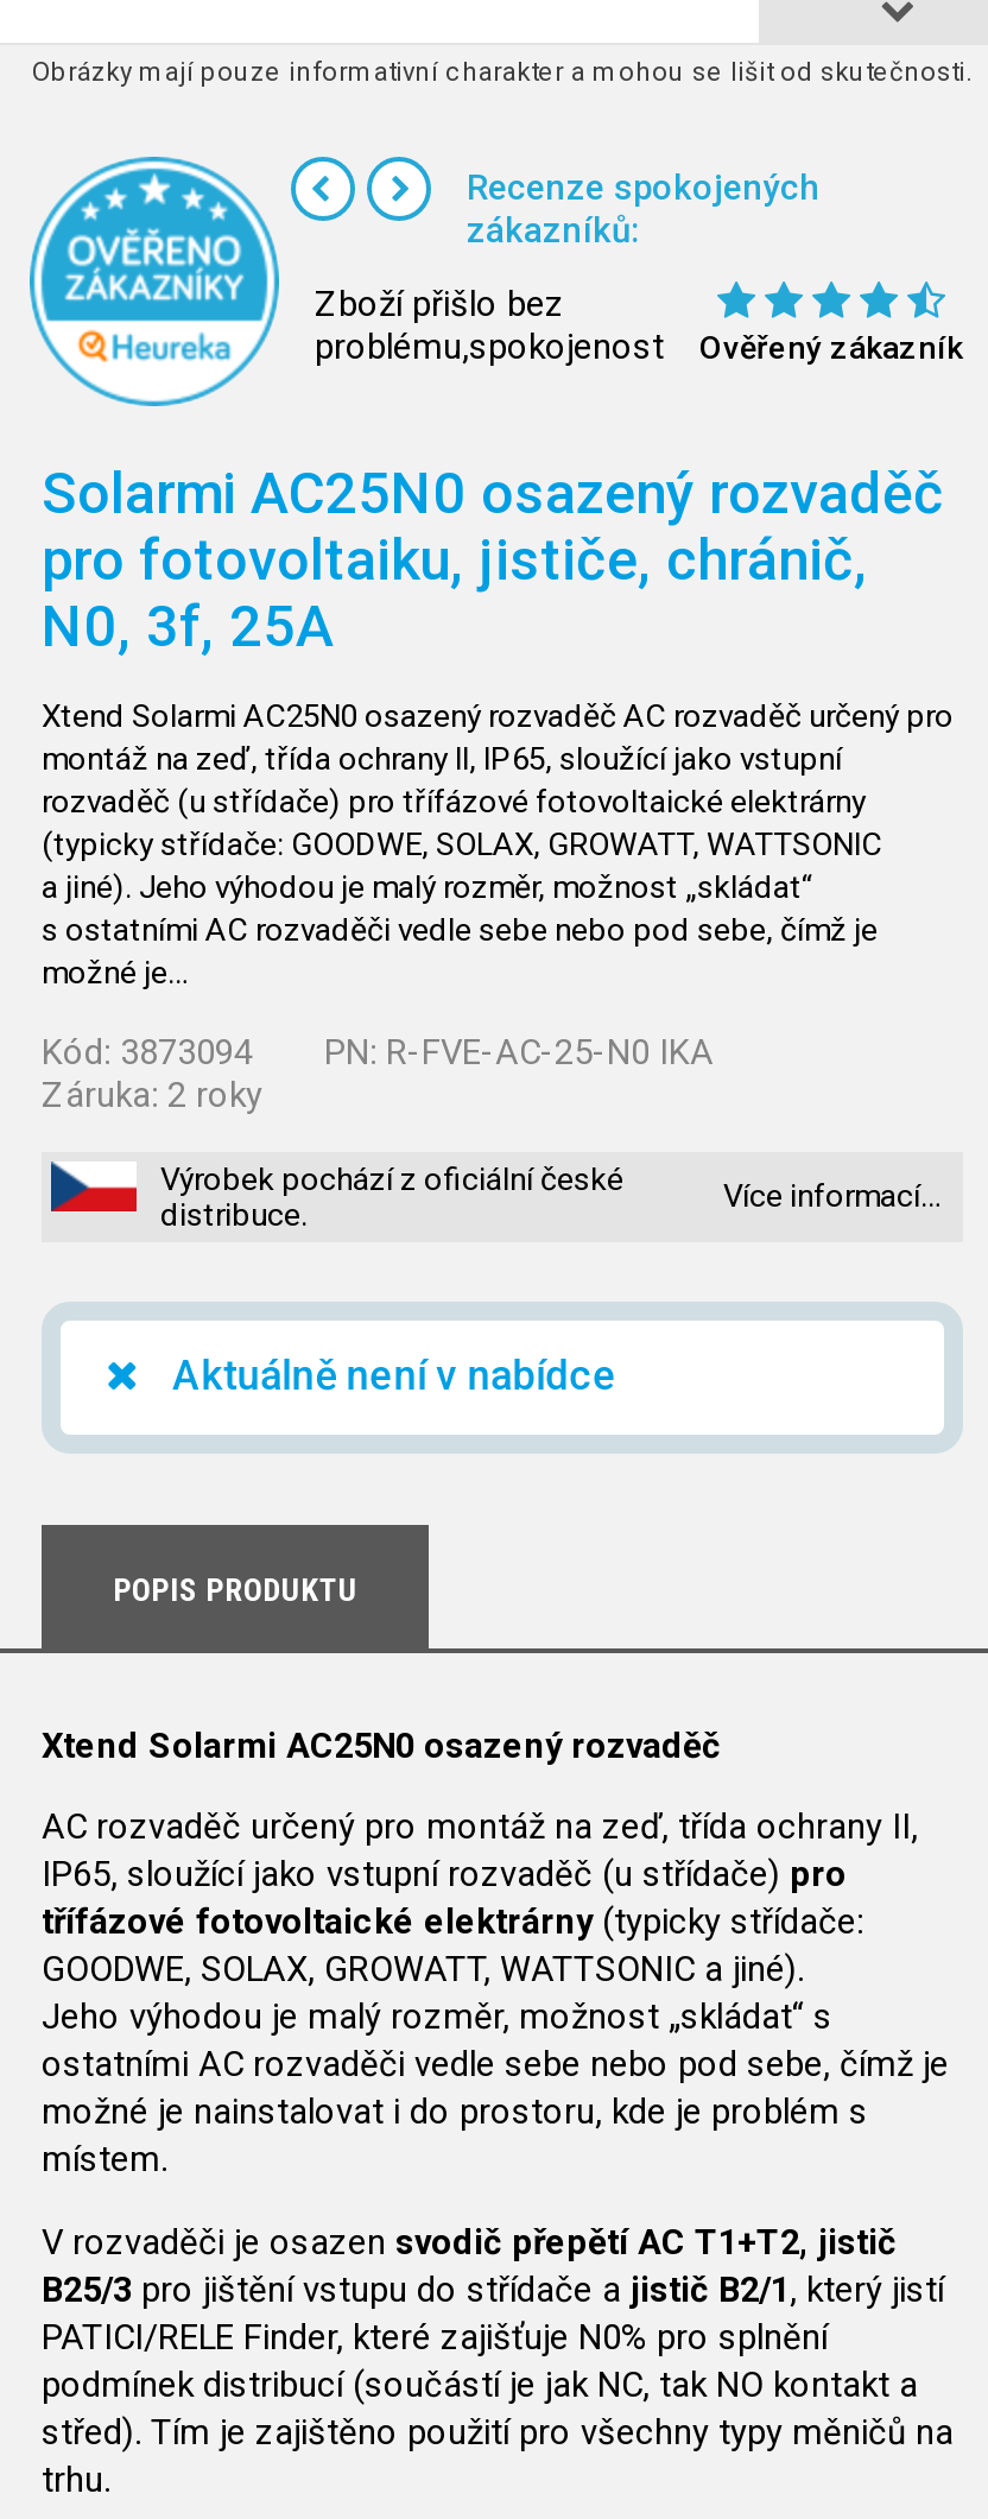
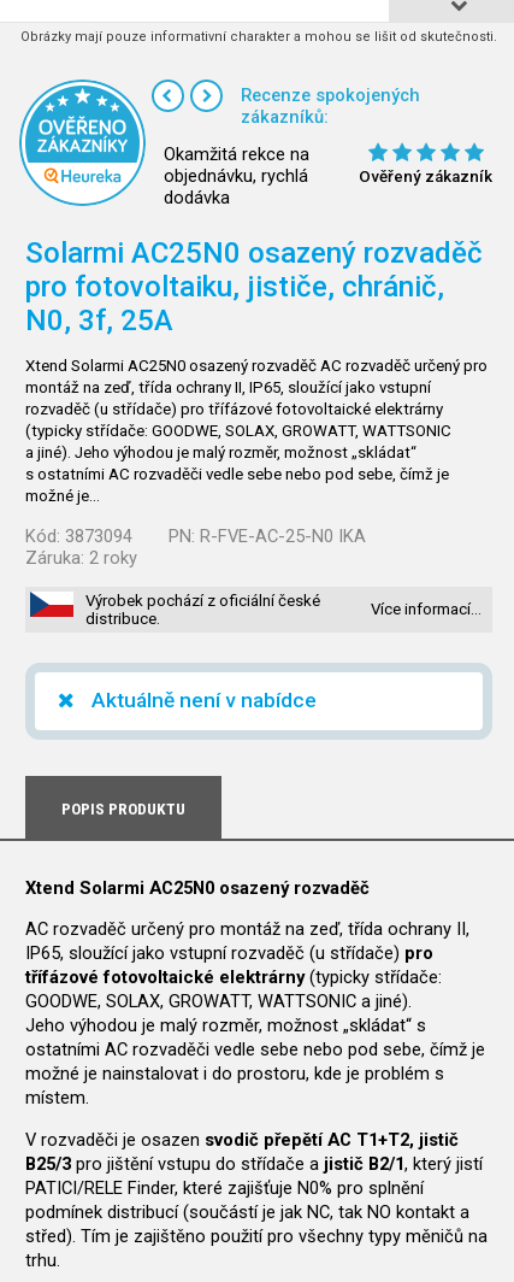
- Zboží přišlo bez
- problému,spokojenost
+ Okamžitá rekce na
+ objednávku, rychlá
+ dodávka
